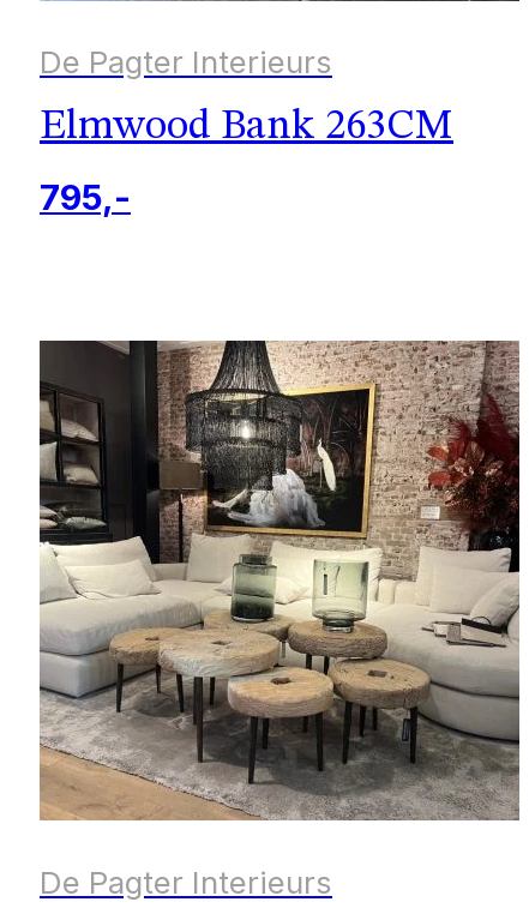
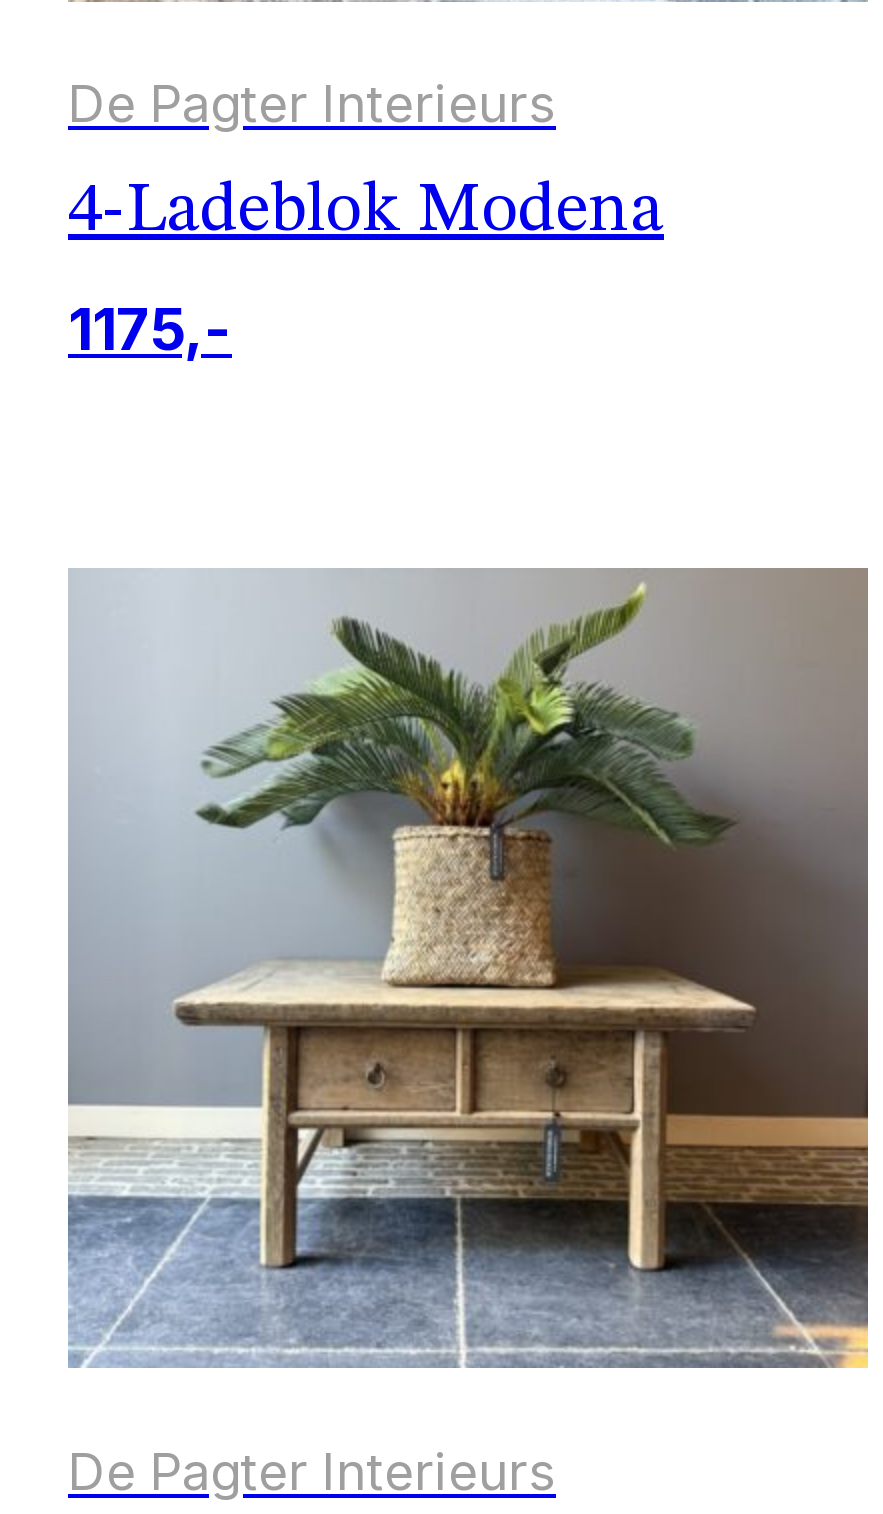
- Elmwood Bank 263CM
+ 4-Ladeblok Modena

- 795,-
+ 1175,-

- [image]
+ [image]
